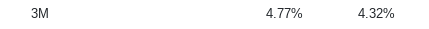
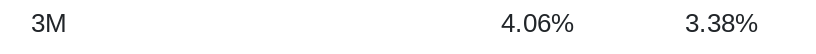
- 4.77%
+ 4.06%

- 4.32%
+ 3.38%
